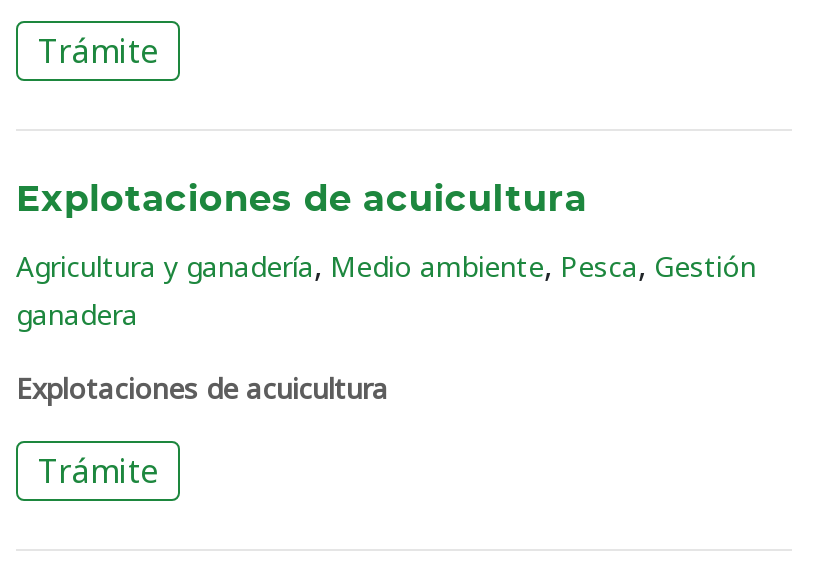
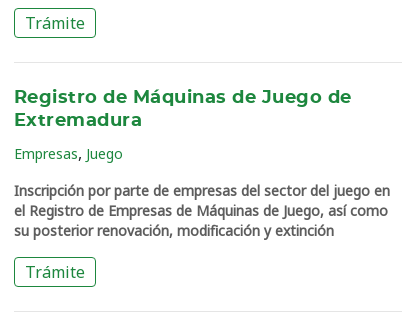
- Explotaciones de acuicultura
+ Registro de Máquinas de Juego de
+ Extremadura

- Agricultura y ganadería, Medio ambiente, Pesca, Gestión
- ganadera
+ Empresas, Juego

- Explotaciones de acuicultura
+ Inscripción por parte de empresas del sector del juego en
+ el Registro de Empresas de Máquinas de Juego, así como
+ su posterior renovación, modificación y extinción
